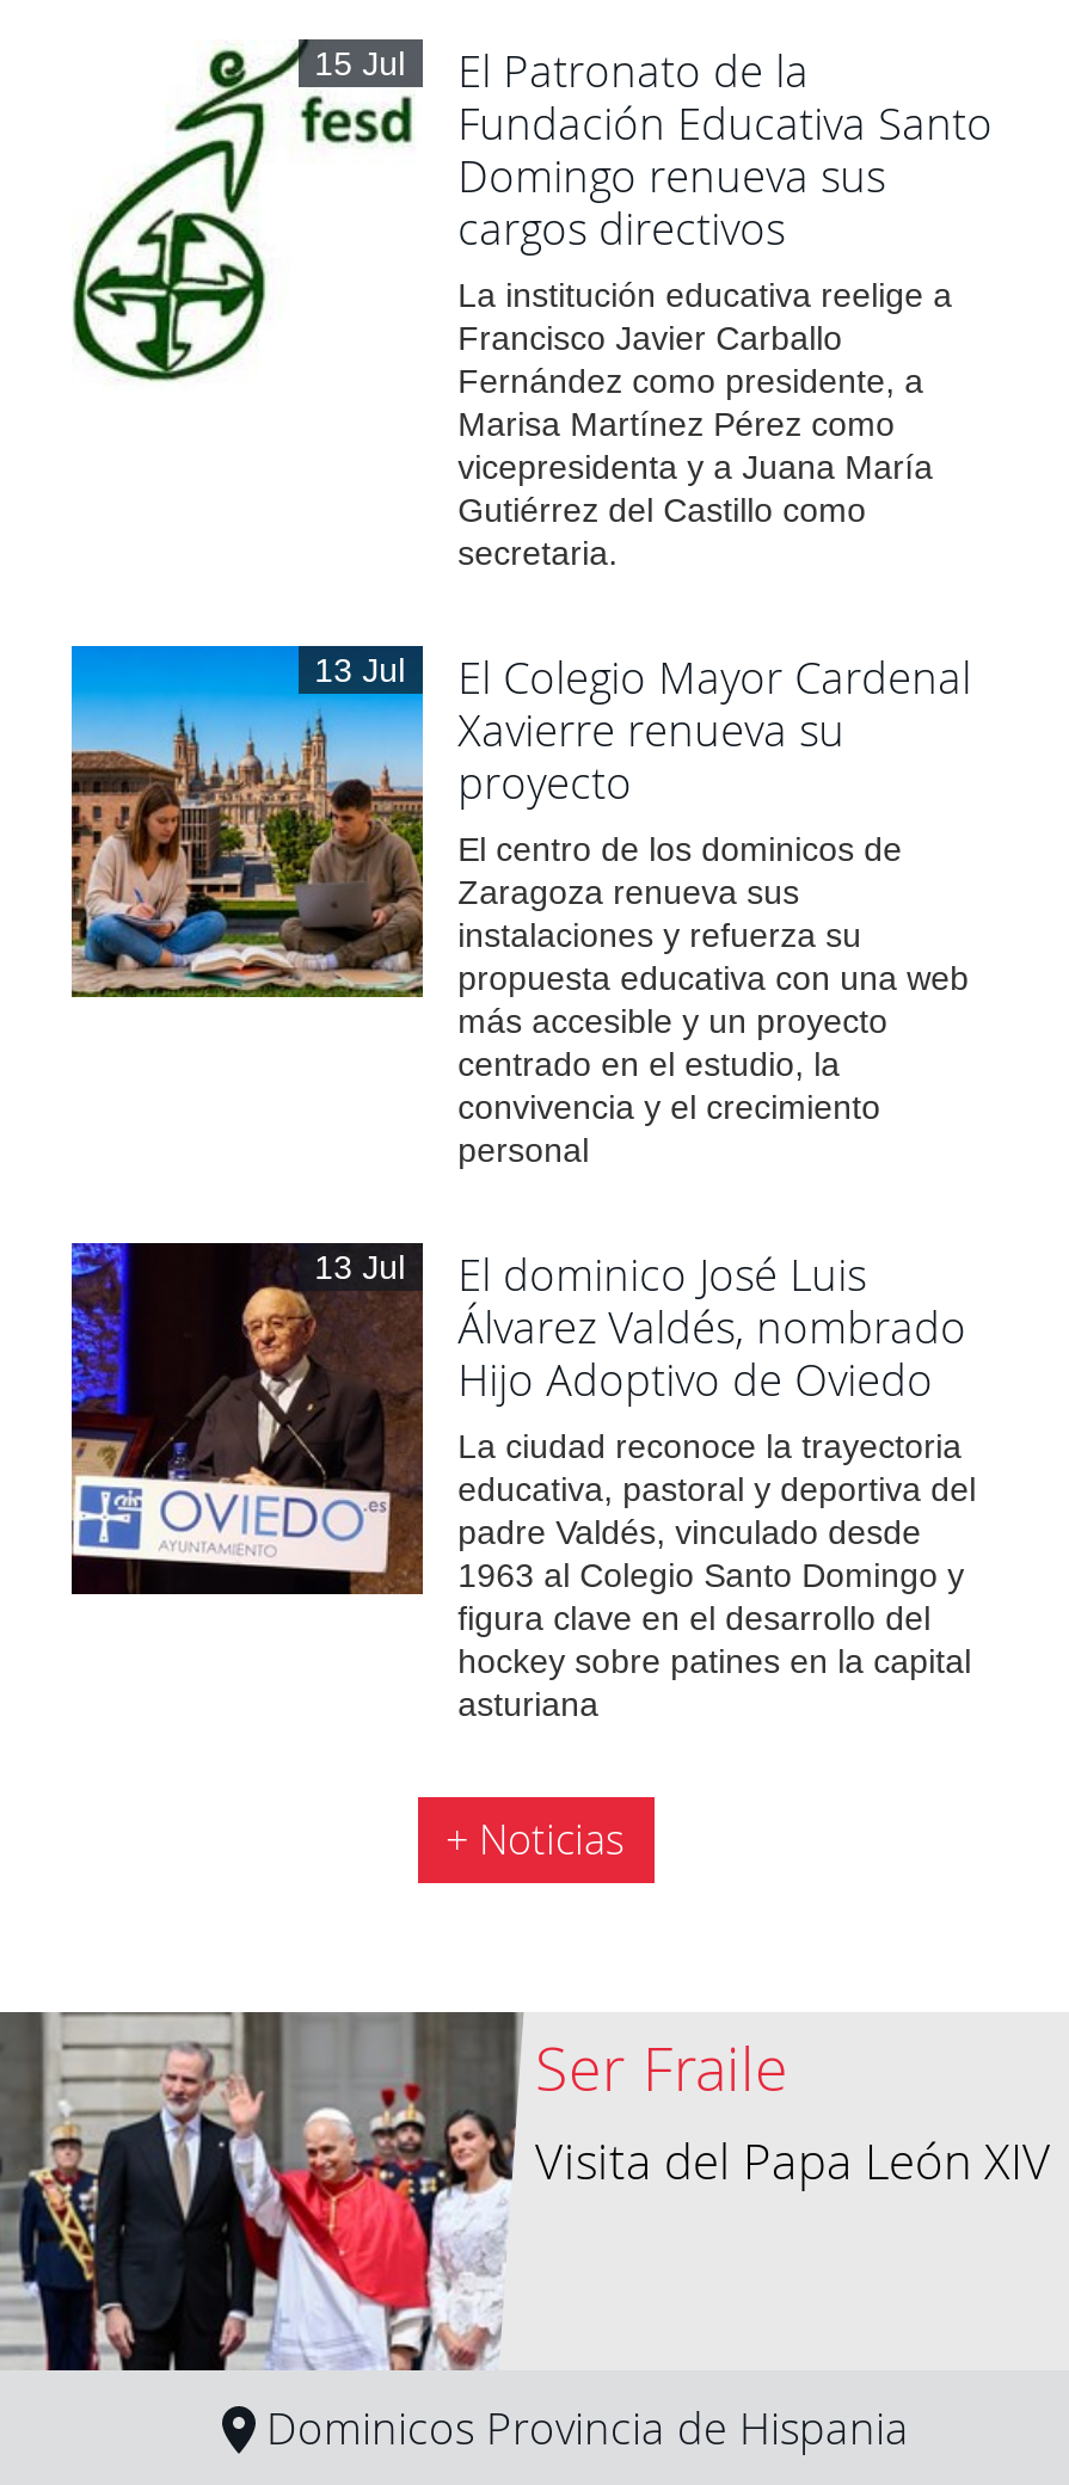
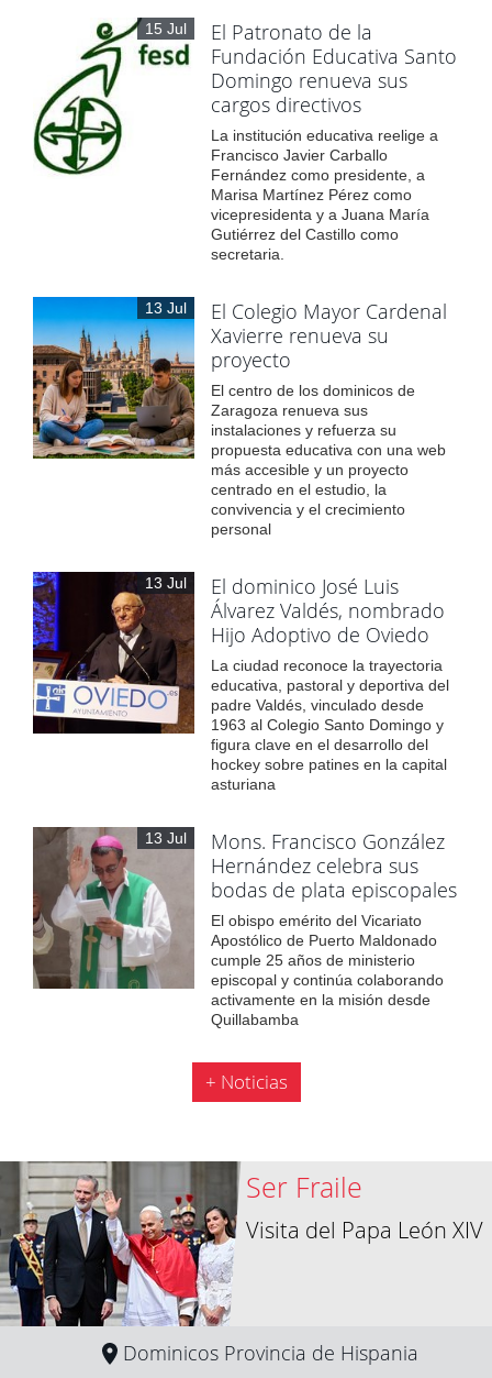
+ [image]
+ 13 Jul
+ Mons. Francisco González
+ Hernández celebra sus
+ bodas de plata episcopales
+ El obispo emérito del Vicariato
+ Apostólico de Puerto Maldonado
+ cumple 25 años de ministerio
+ episcopal y continúa colaborando
+ activamente en la misión desde
+ Quillabamba
